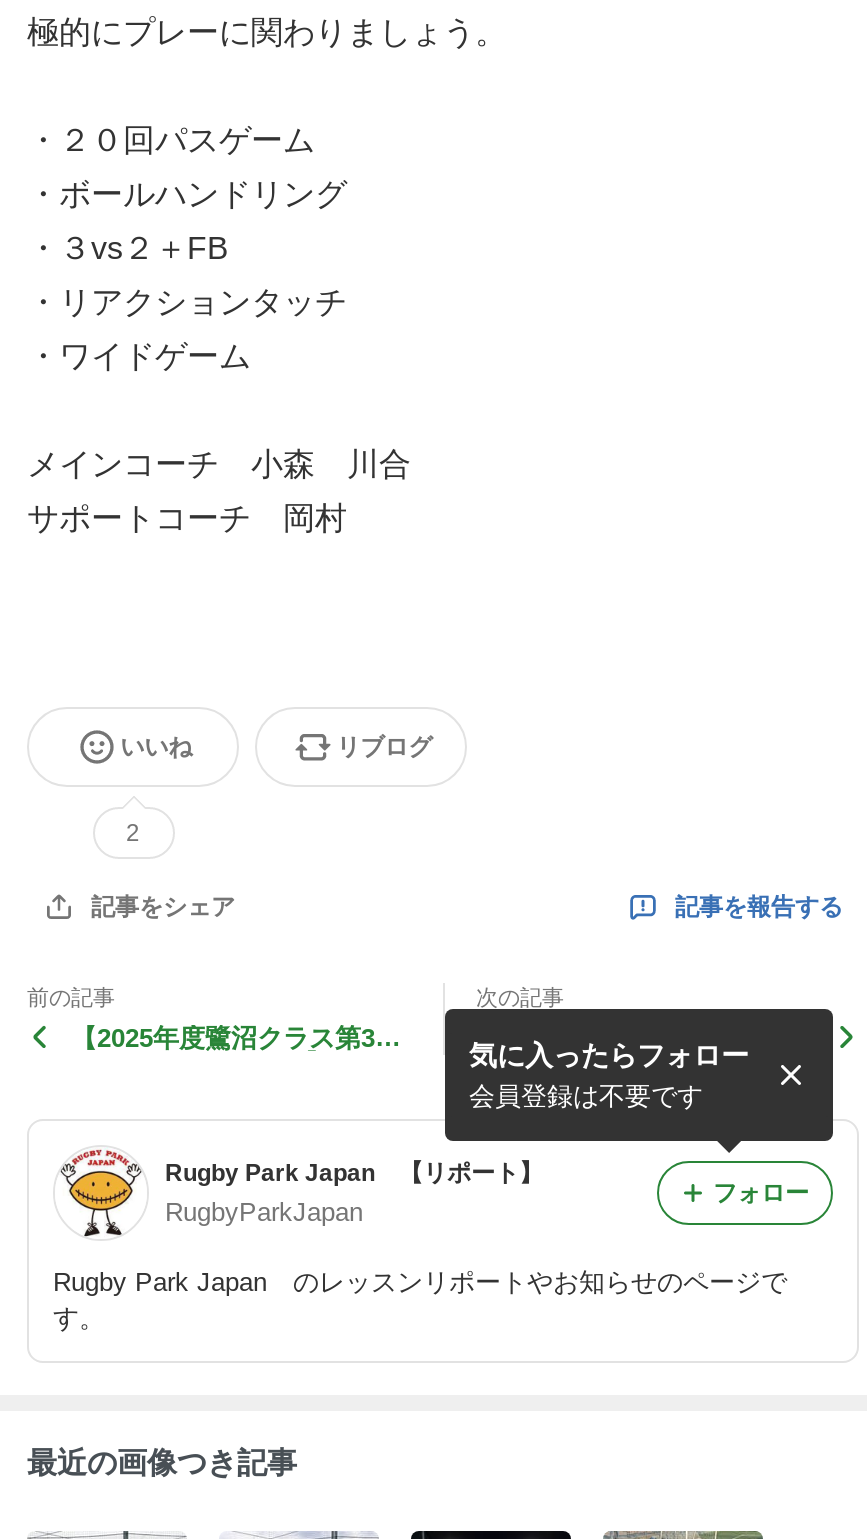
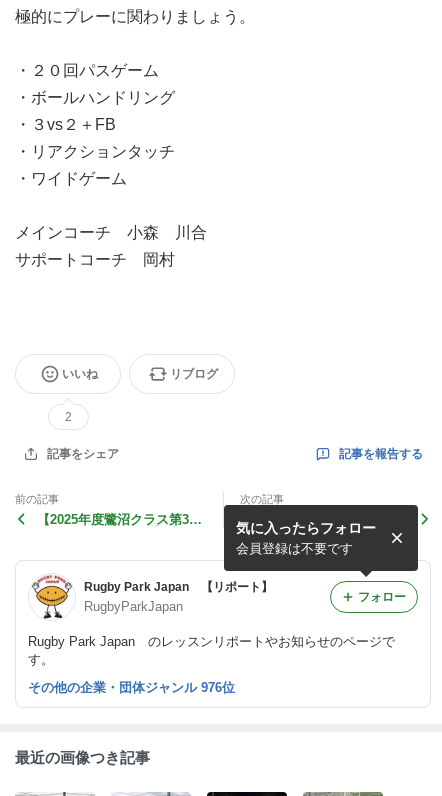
+ その他の企業・団体ジャンル 976位
